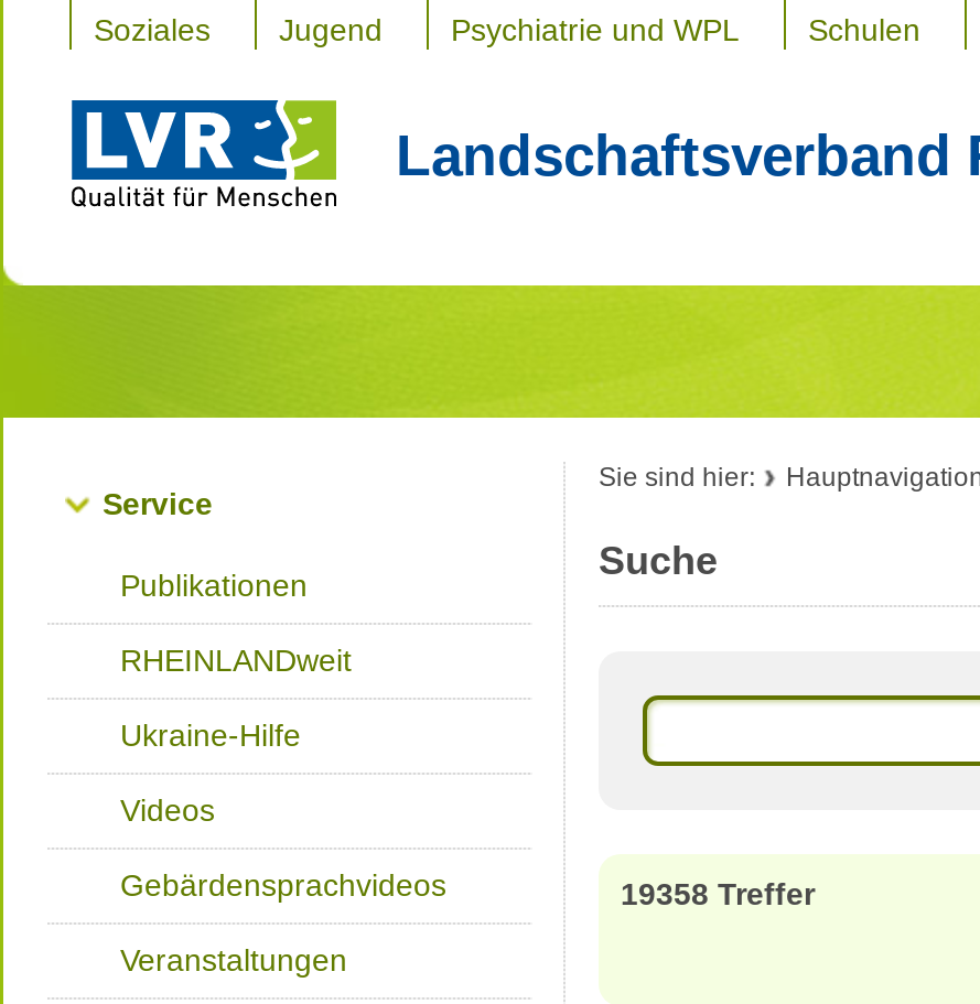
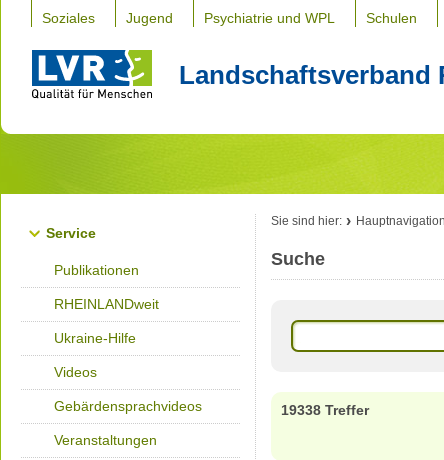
- 19358 Treffer
+ 19338 Treffer
